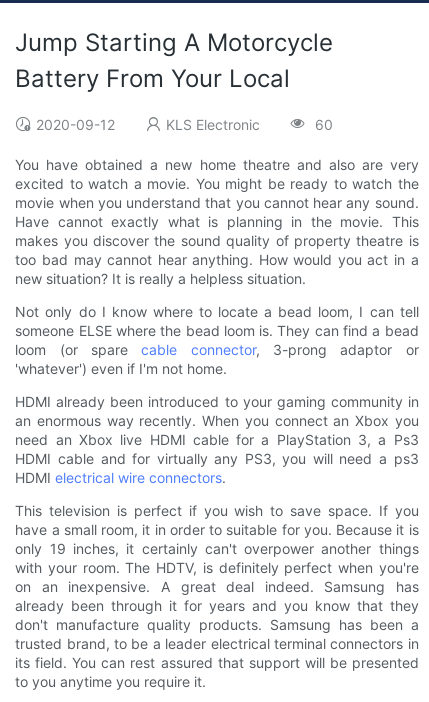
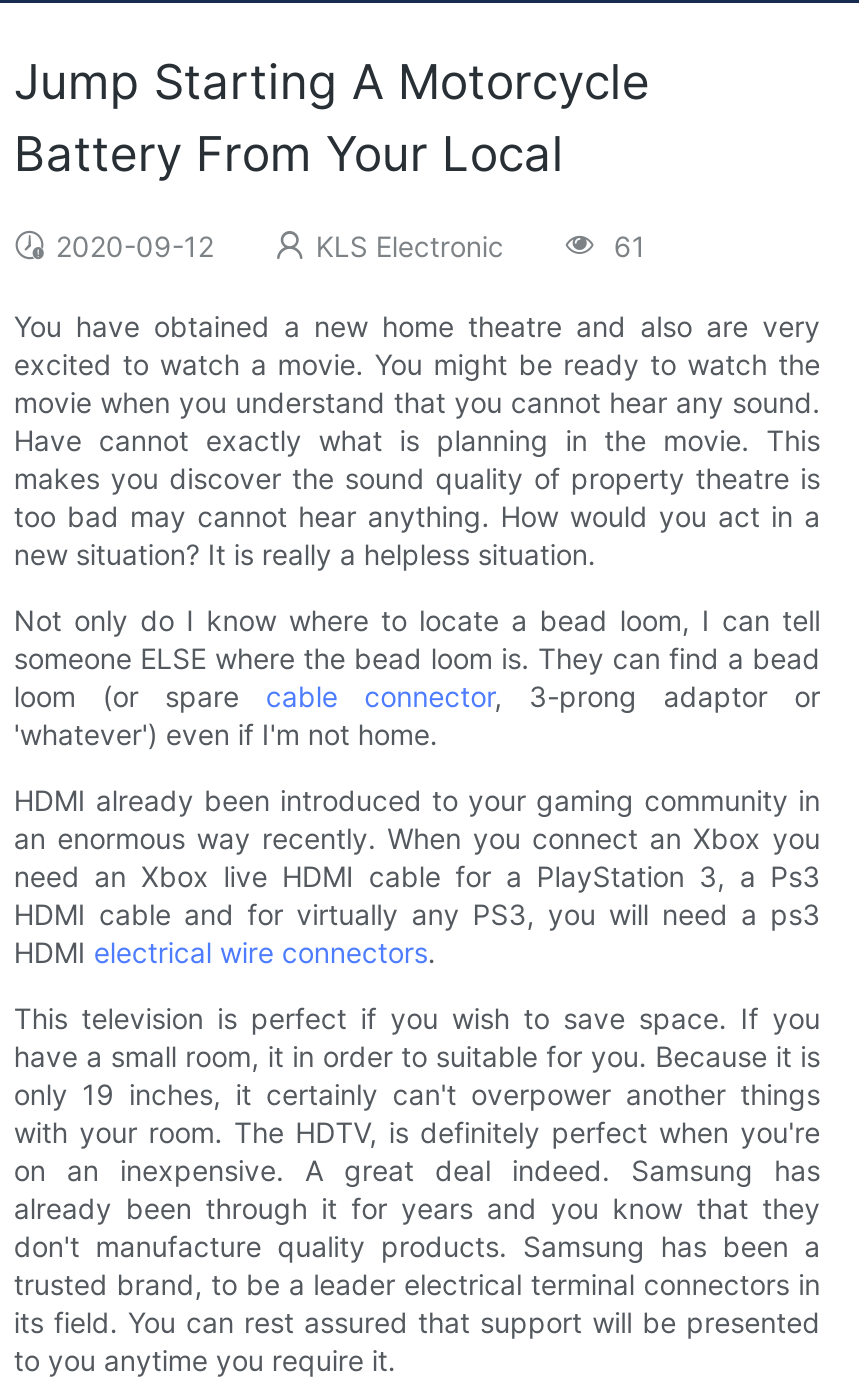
- 60
+ 61
